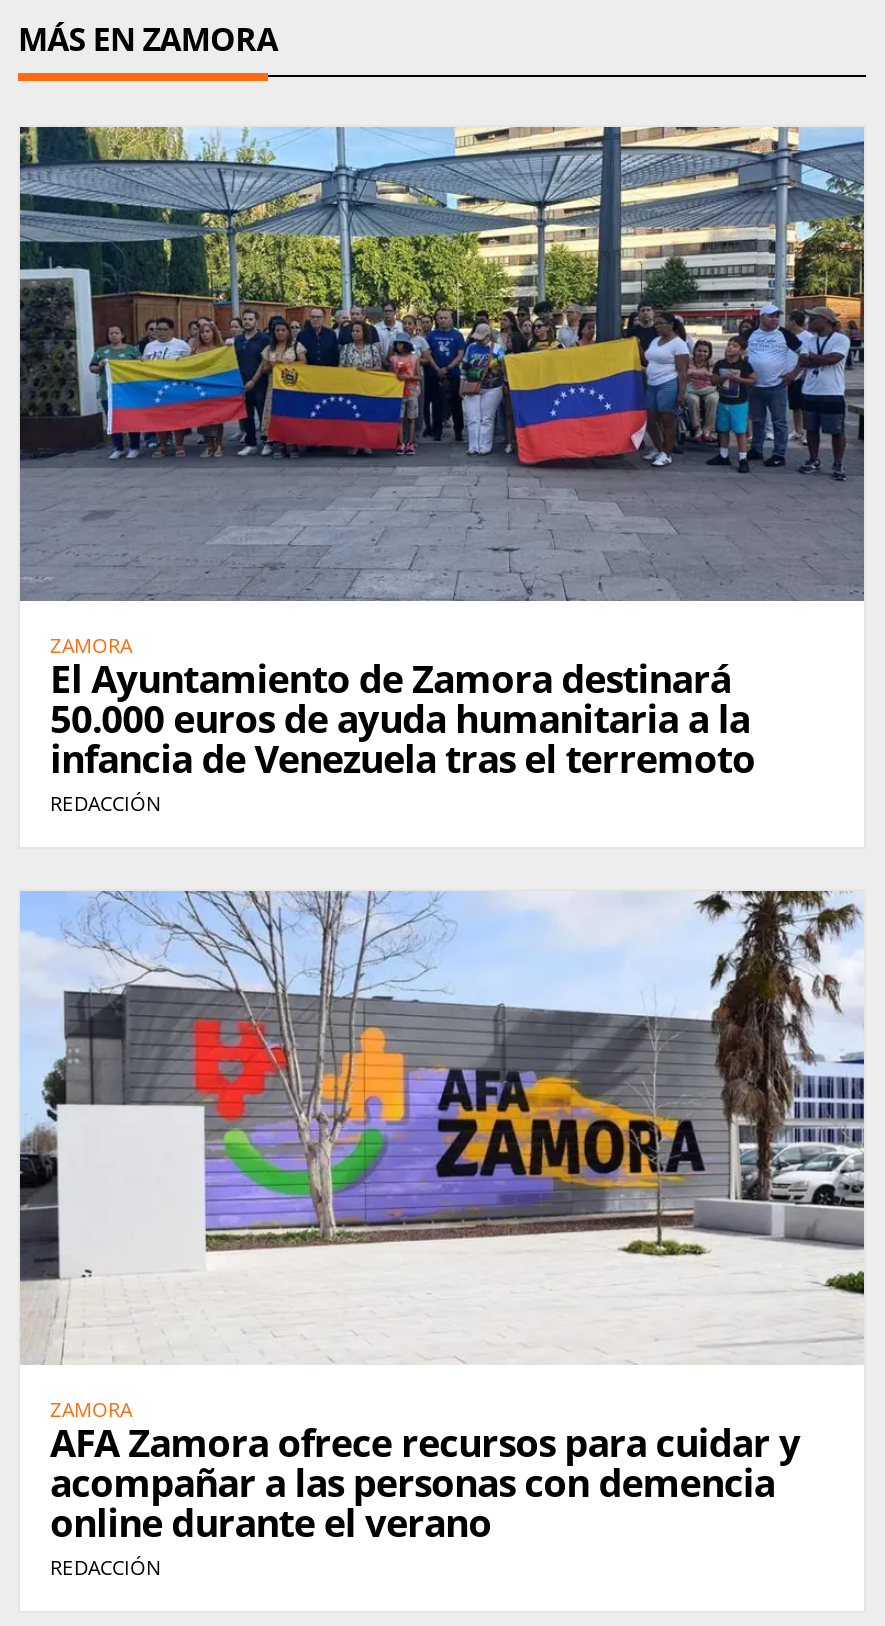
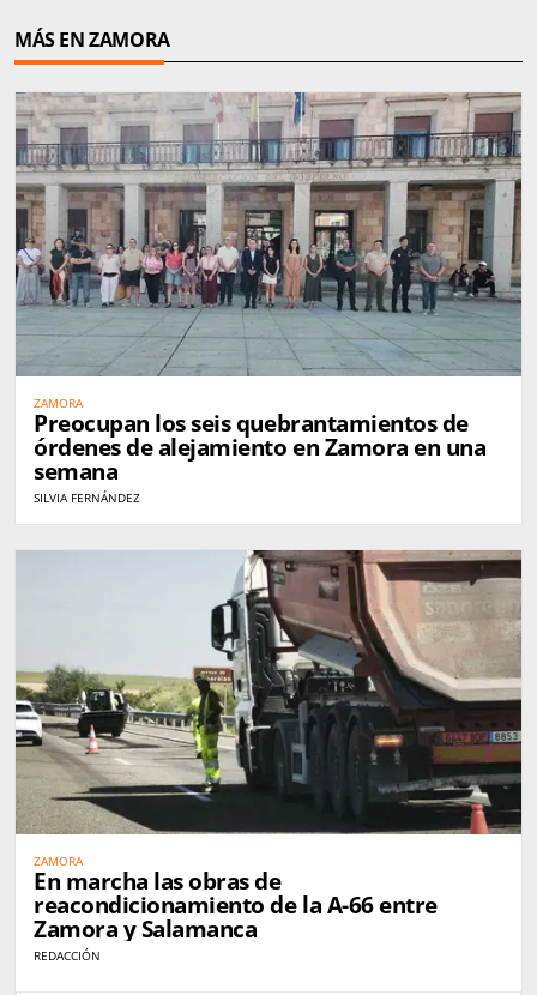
- [image]
- El Ayuntamiento de Zamora destinará
- 50.000 euros de ayuda humanitaria a la
- infancia de Venezuela tras el terremoto
- REDACCIÓN
+ [image]
+ Preocupan los seis quebrantamientos de
+ órdenes de alejamiento en Zamora en una
+ semana
+ SILVIA FERNÁNDEZ

- [image]
- AFA Zamora ofrece recursos para cuidar y
- acompañar a las personas con demencia
- online durante el verano
+ [image]
+ En marcha las obras de
+ reacondicionamiento de la A-66 entre
+ Zamora y Salamanca
